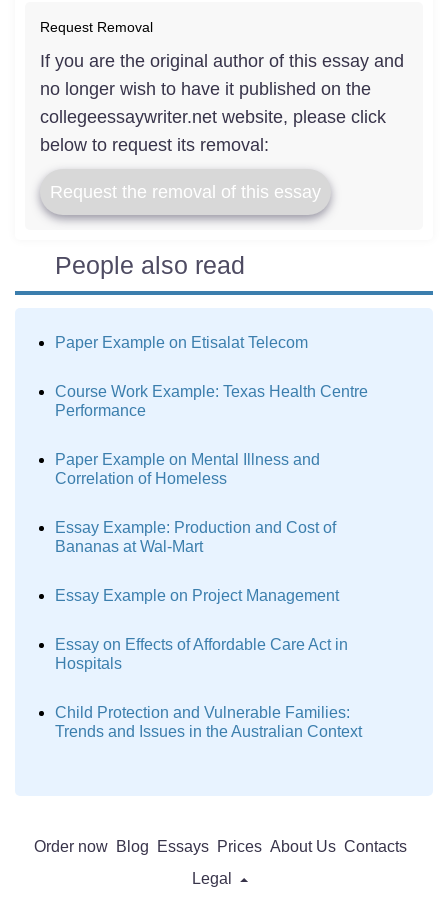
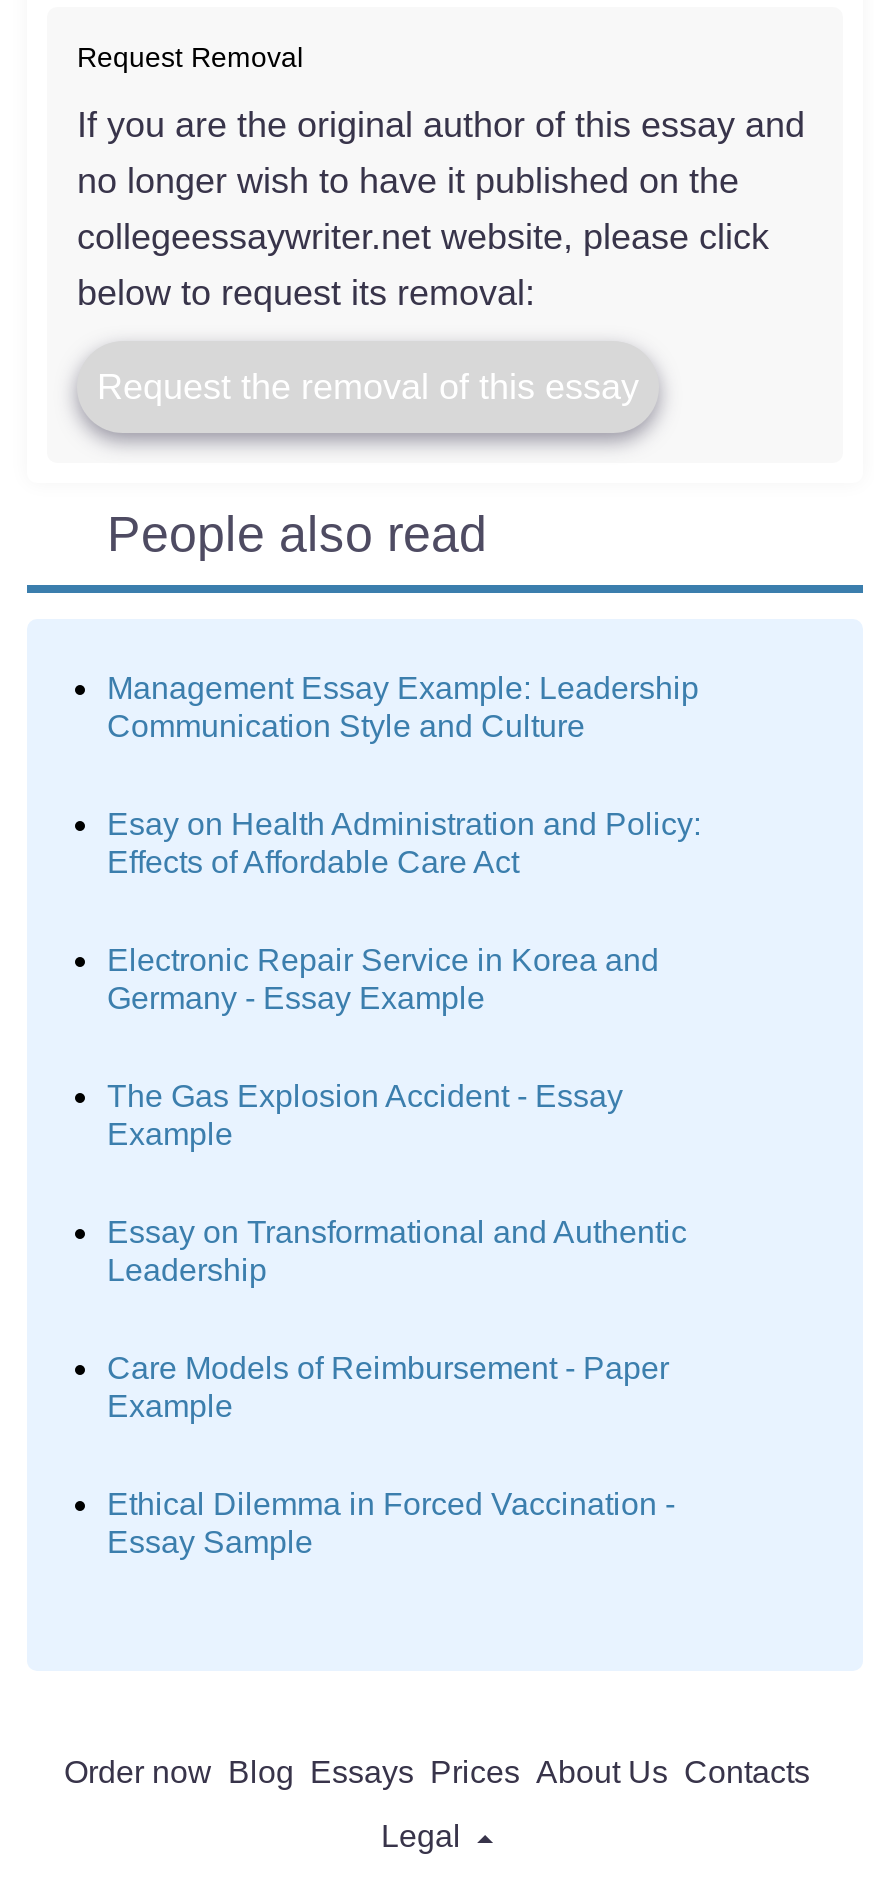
- Paper Example on Etisalat Telecom
+ Management Essay Example: Leadership
+ Communication Style and Culture

- Course Work Example: Texas Health Centre
- Performance
+ Esay on Health Administration and Policy:
+ Effects of Affordable Care Act

- Paper Example on Mental Illness and
- Correlation of Homeless
+ Electronic Repair Service in Korea and
+ Germany - Essay Example

- Essay Example: Production and Cost of
- Bananas at Wal-Mart
+ The Gas Explosion Accident - Essay
+ Example

- Essay Example on Project Management
+ Essay on Transformational and Authentic
+ Leadership

- Essay on Effects of Affordable Care Act in
- Hospitals
+ Care Models of Reimbursement - Paper
+ Example

- Child Protection and Vulnerable Families:
- Trends and Issues in the Australian Context
+ Ethical Dilemma in Forced Vaccination -
+ Essay Sample
